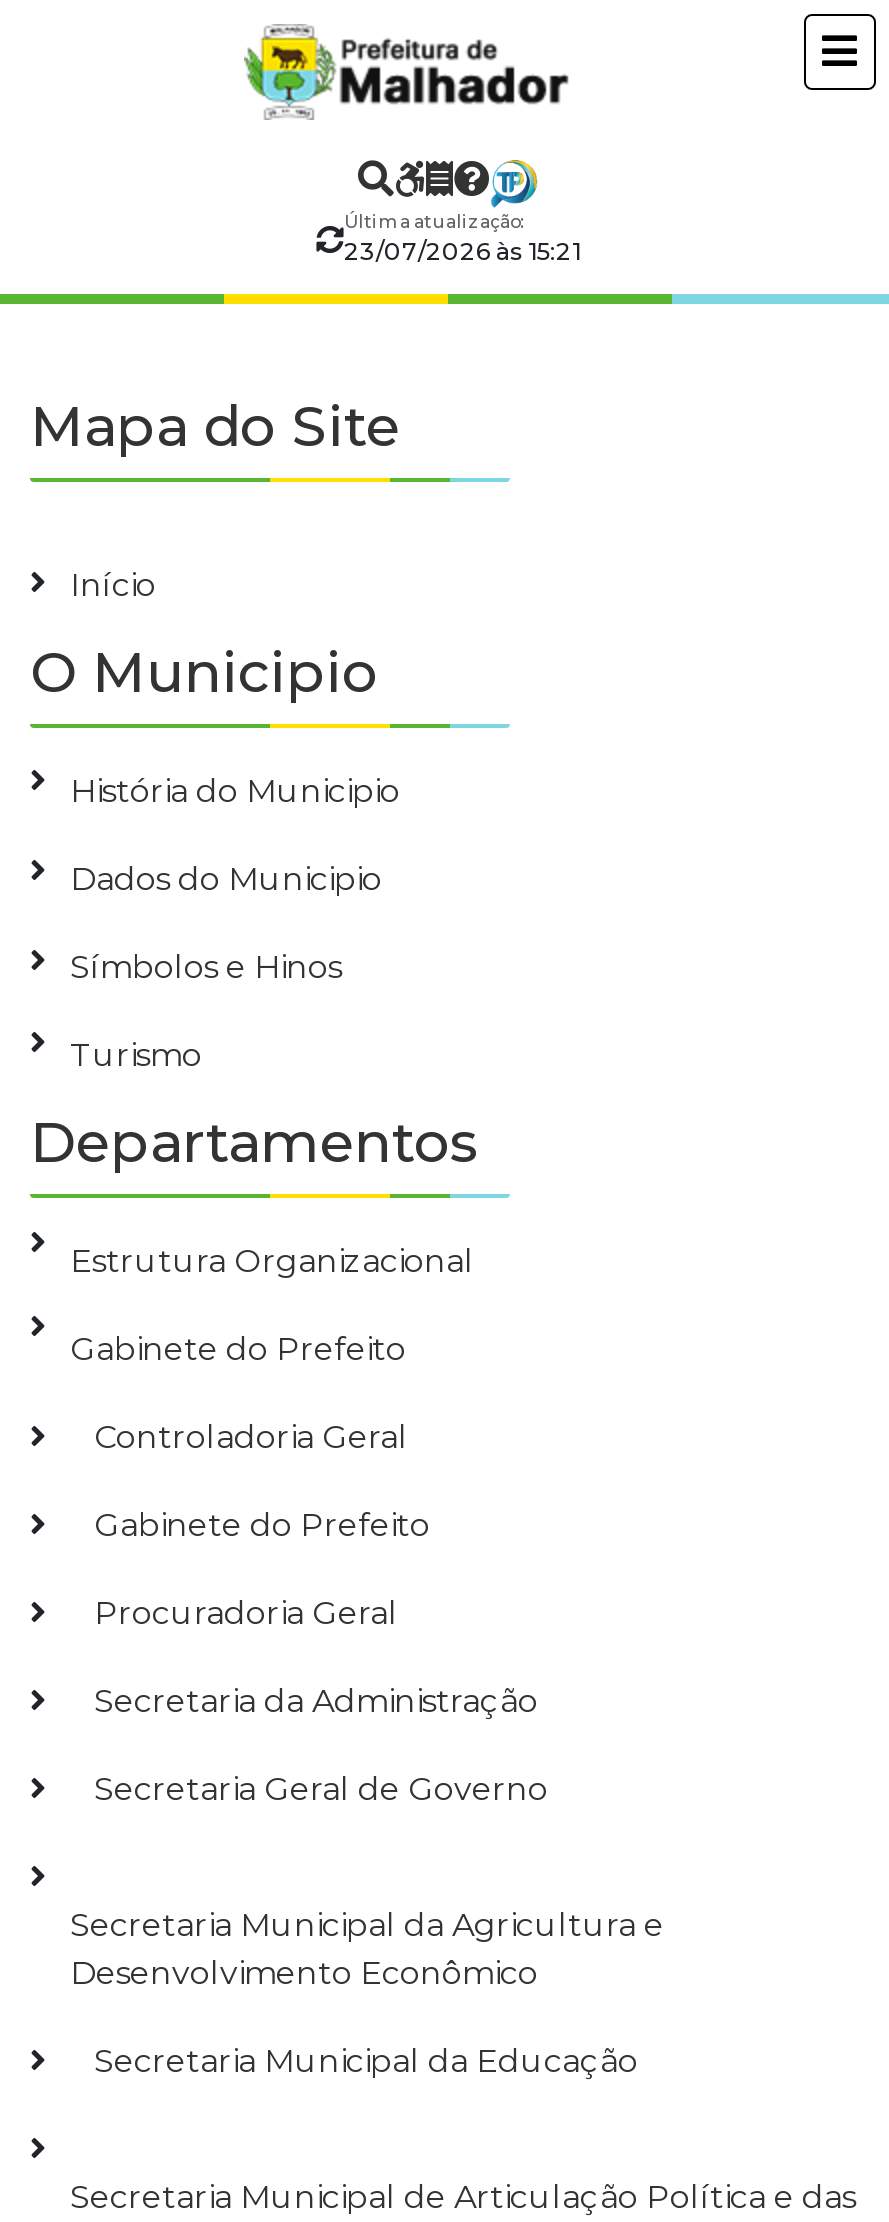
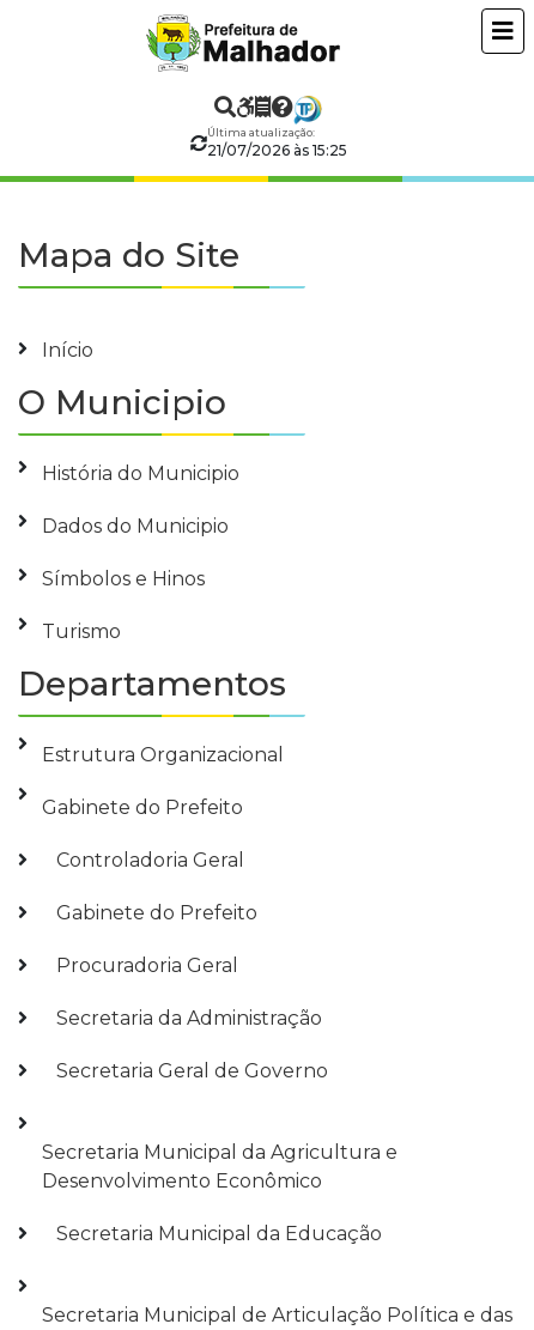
- 23/07/2026 às 15:21
+ 21/07/2026 às 15:25
